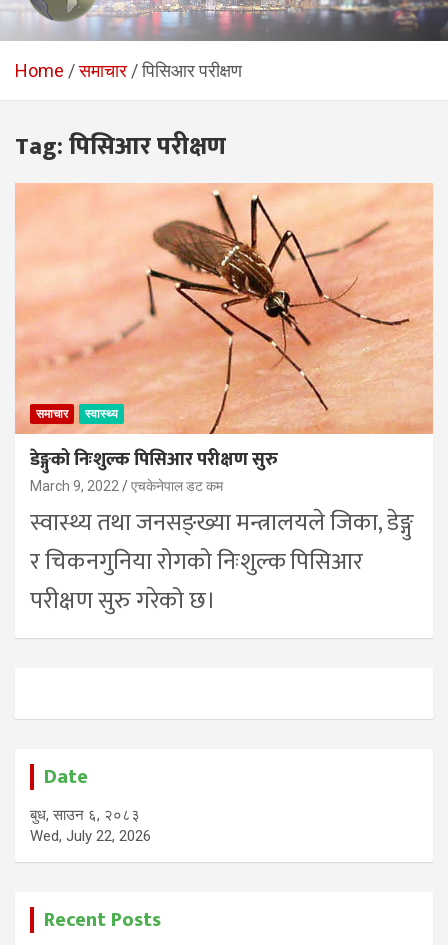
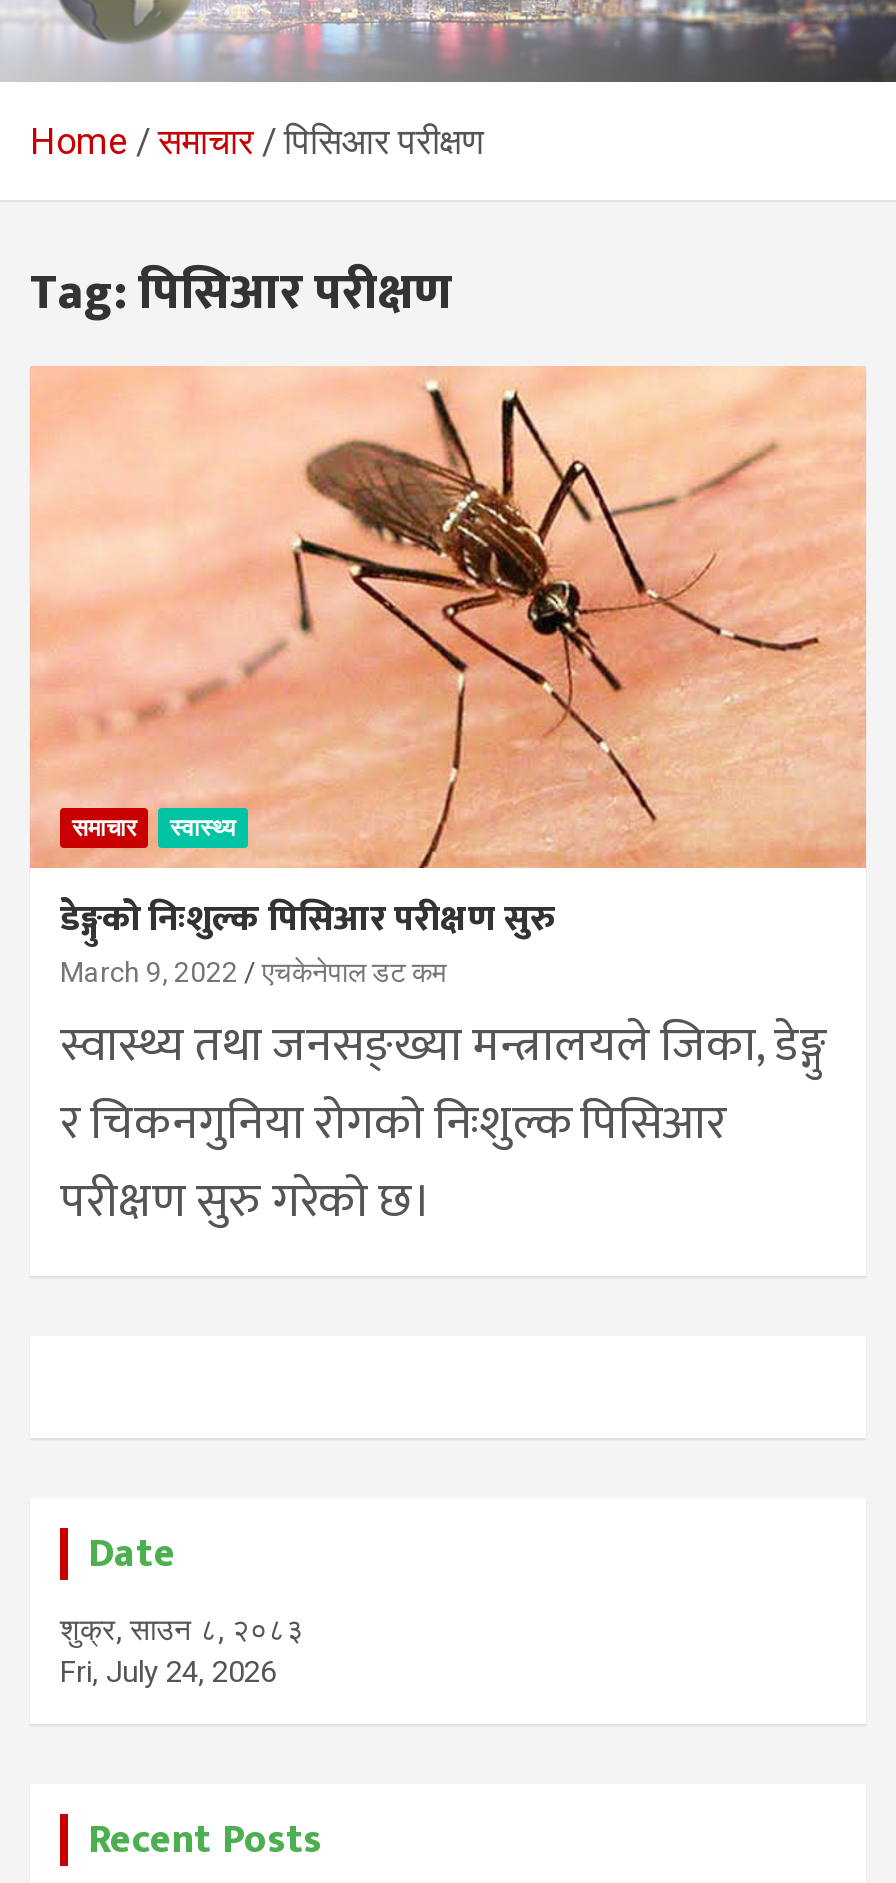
- बुध, साउन ६, २०८३
+ शुक्र, साउन ८, २०८३

- Wed, July 22, 2026
+ Fri, July 24, 2026
